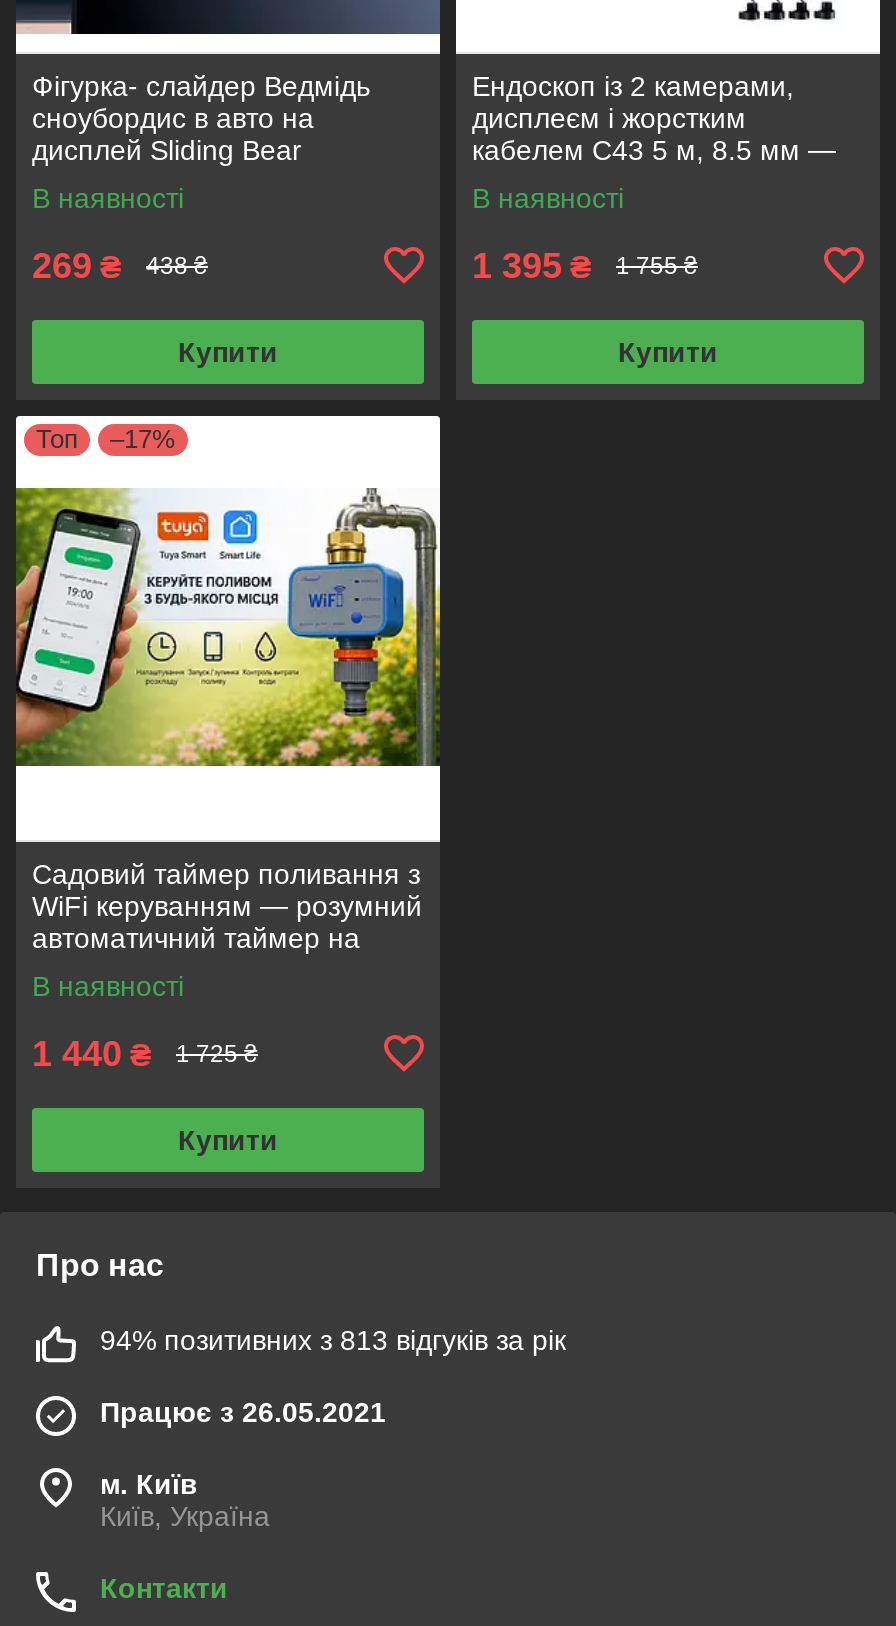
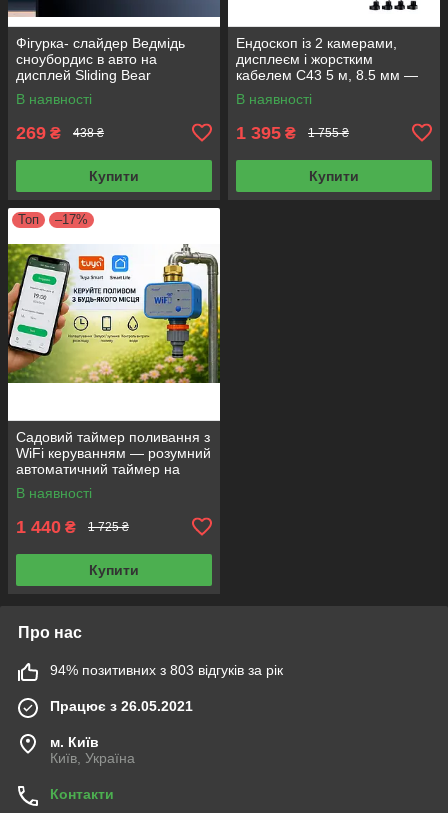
- 94% позитивних з 813 відгуків за рік
+ 94% позитивних з 803 відгуків за рік
